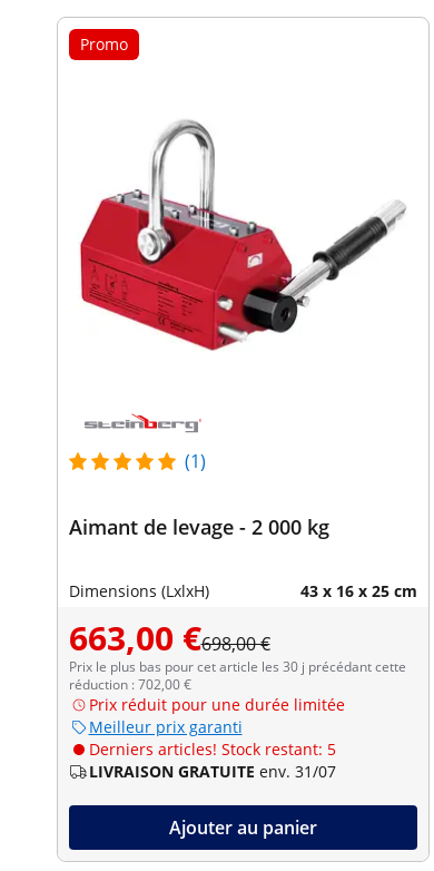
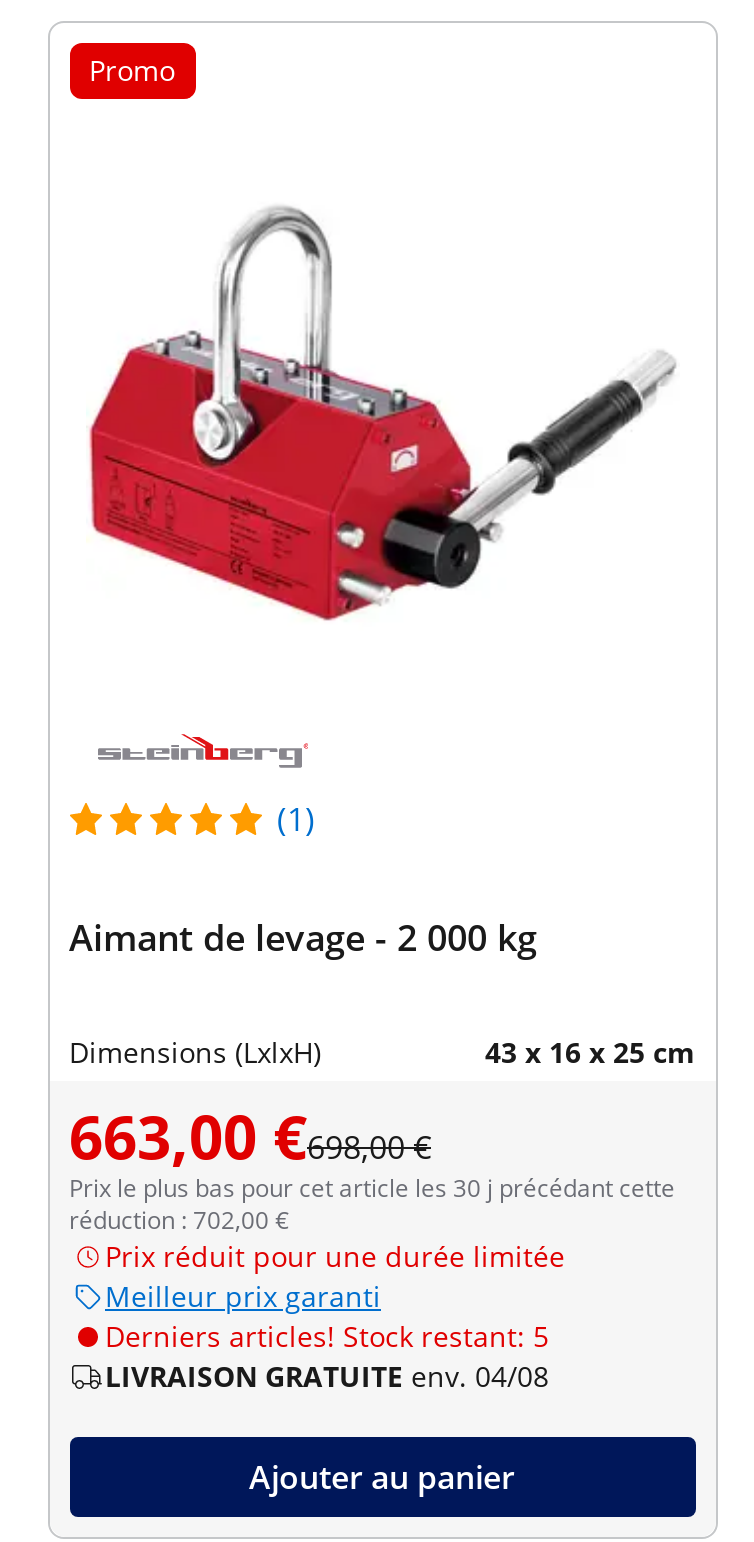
- LIVRAISON GRATUITE env. 31/07
+ LIVRAISON GRATUITE env. 04/08
